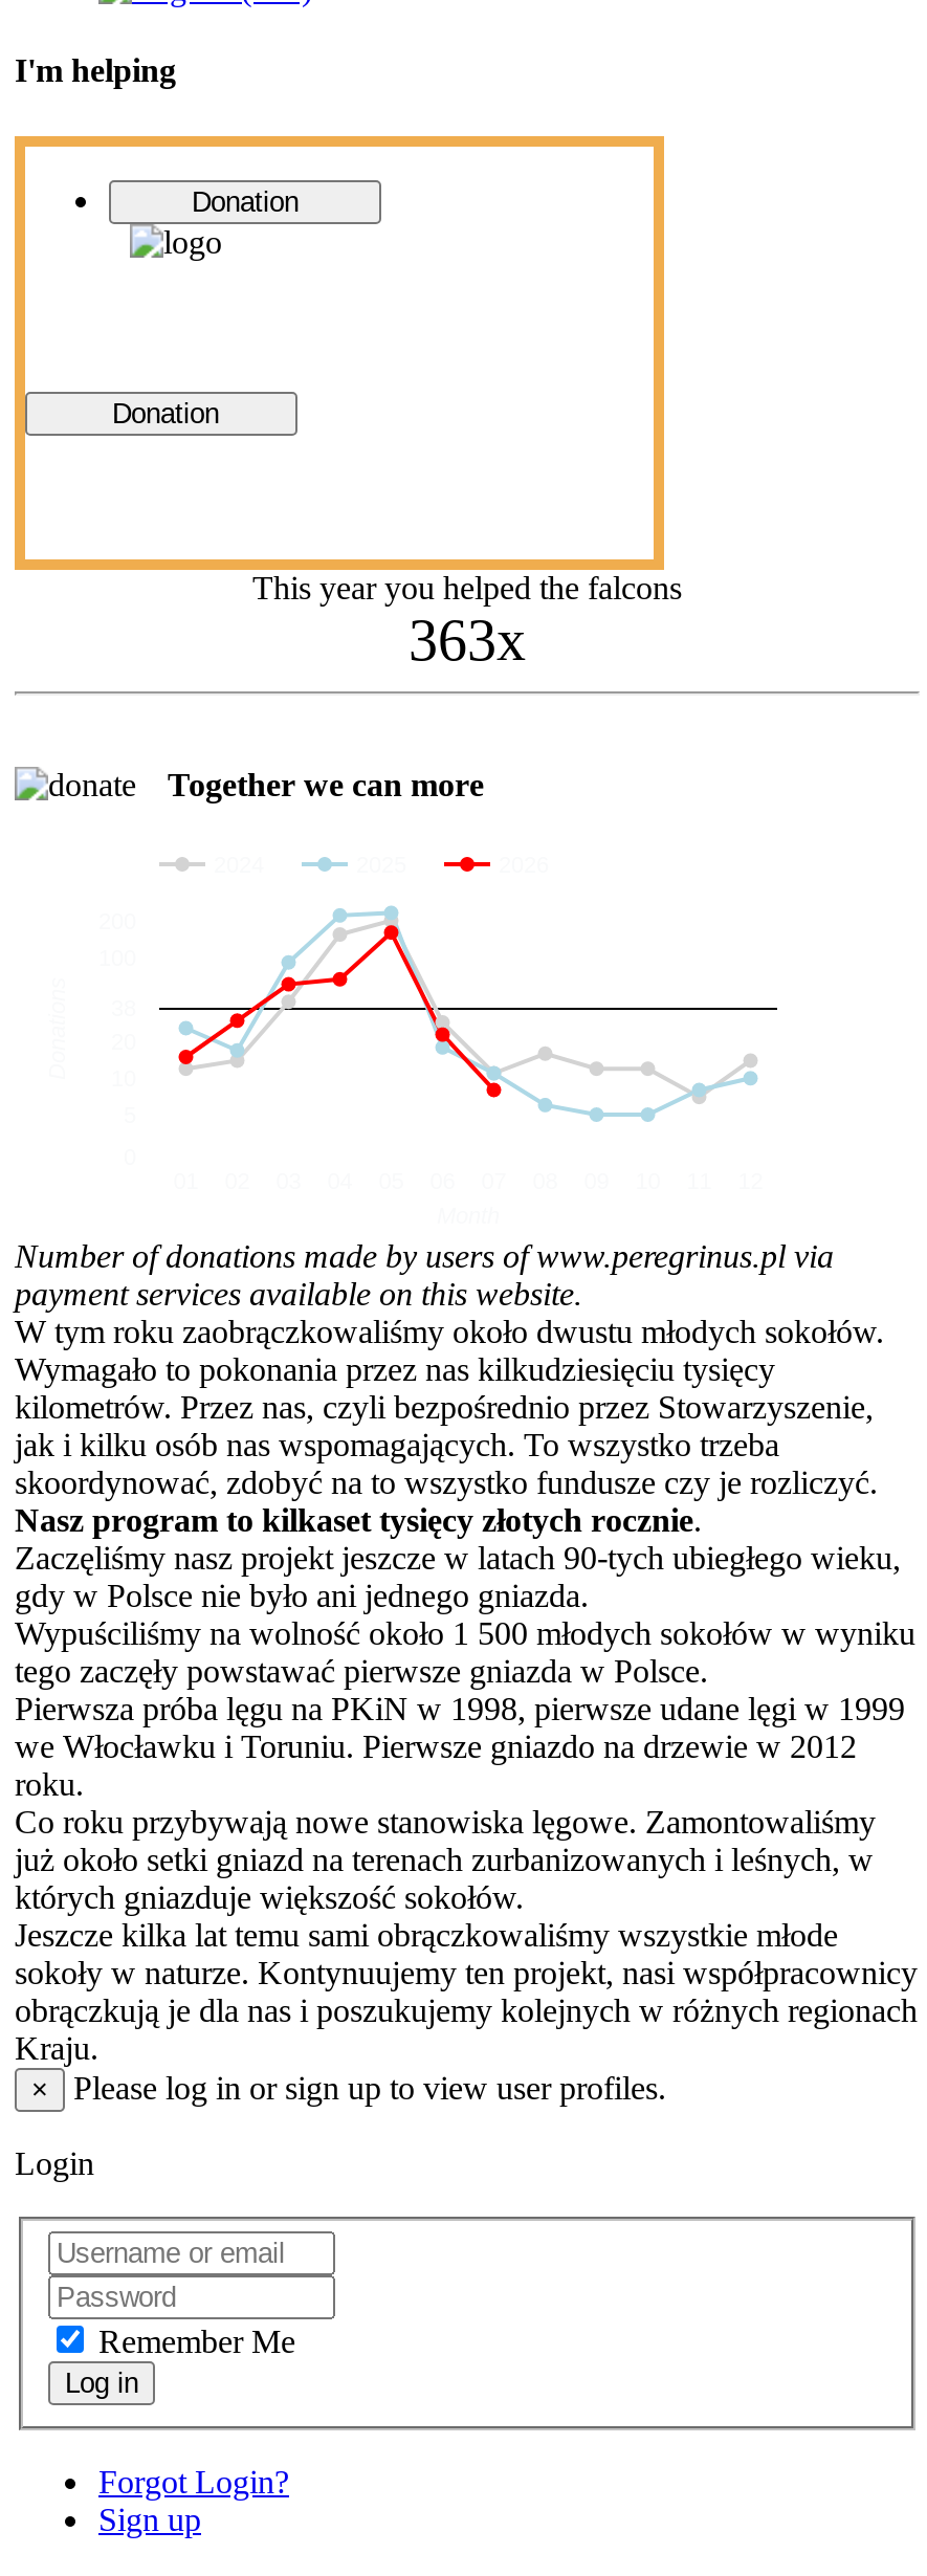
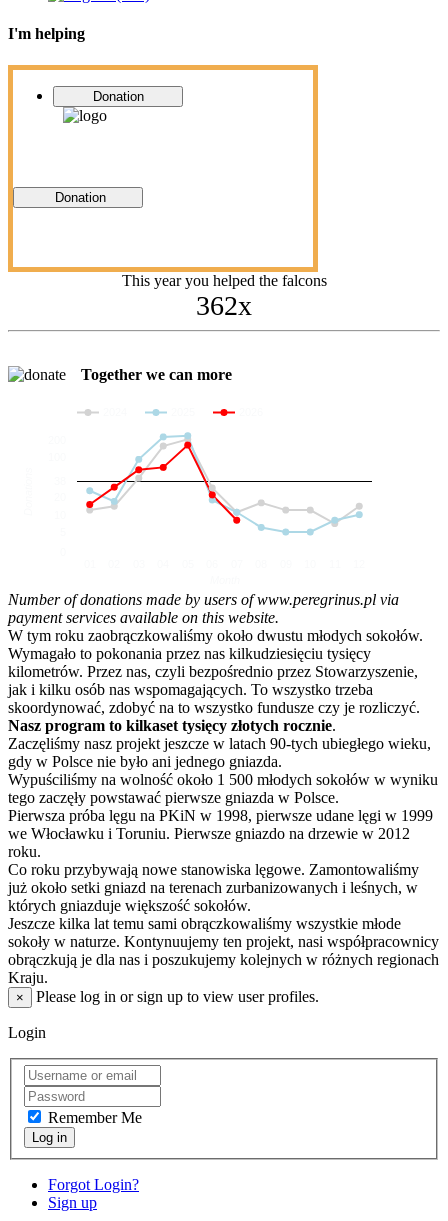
- 363x
+ 362x
